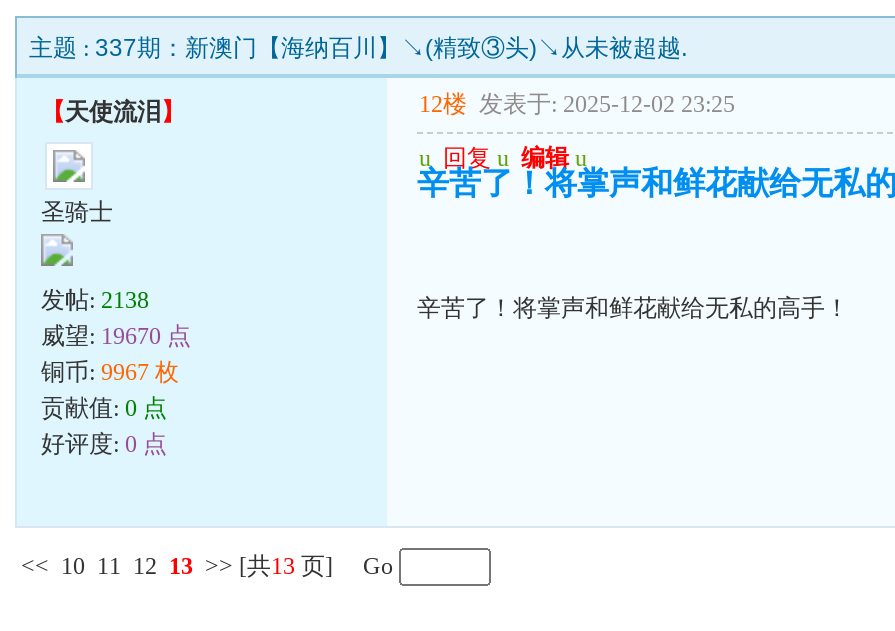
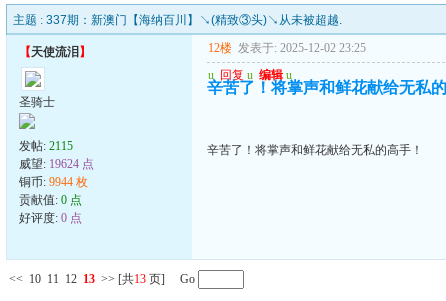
- 发帖: 2138
+ 发帖: 2115

- 威望: 19670 点
+ 威望: 19624 点

- 铜币: 9967 枚
+ 铜币: 9944 枚
